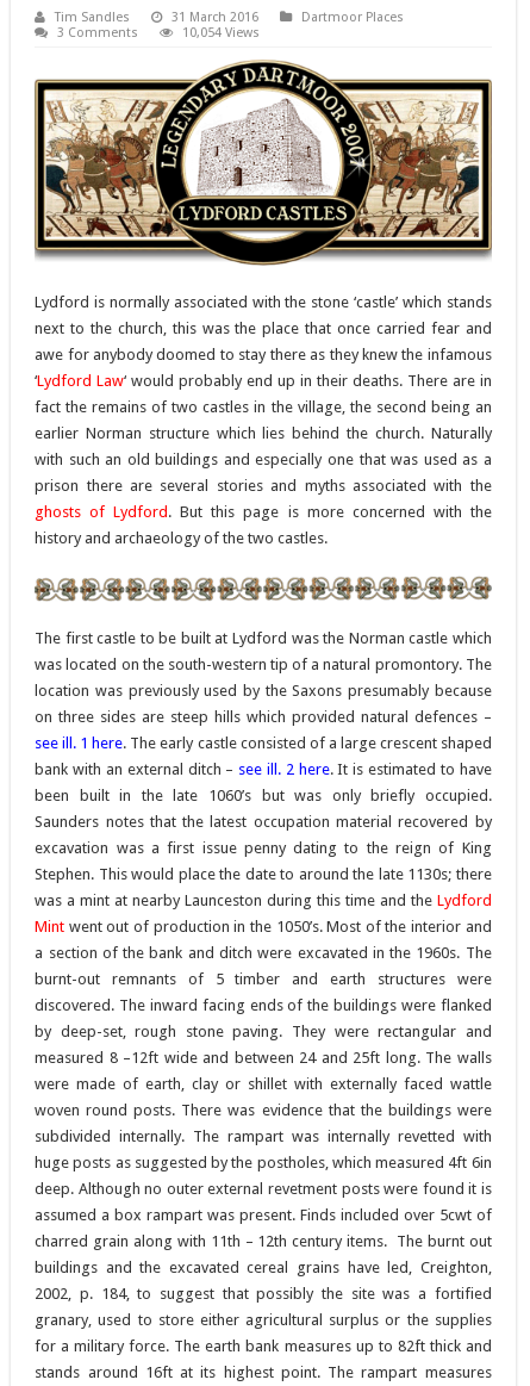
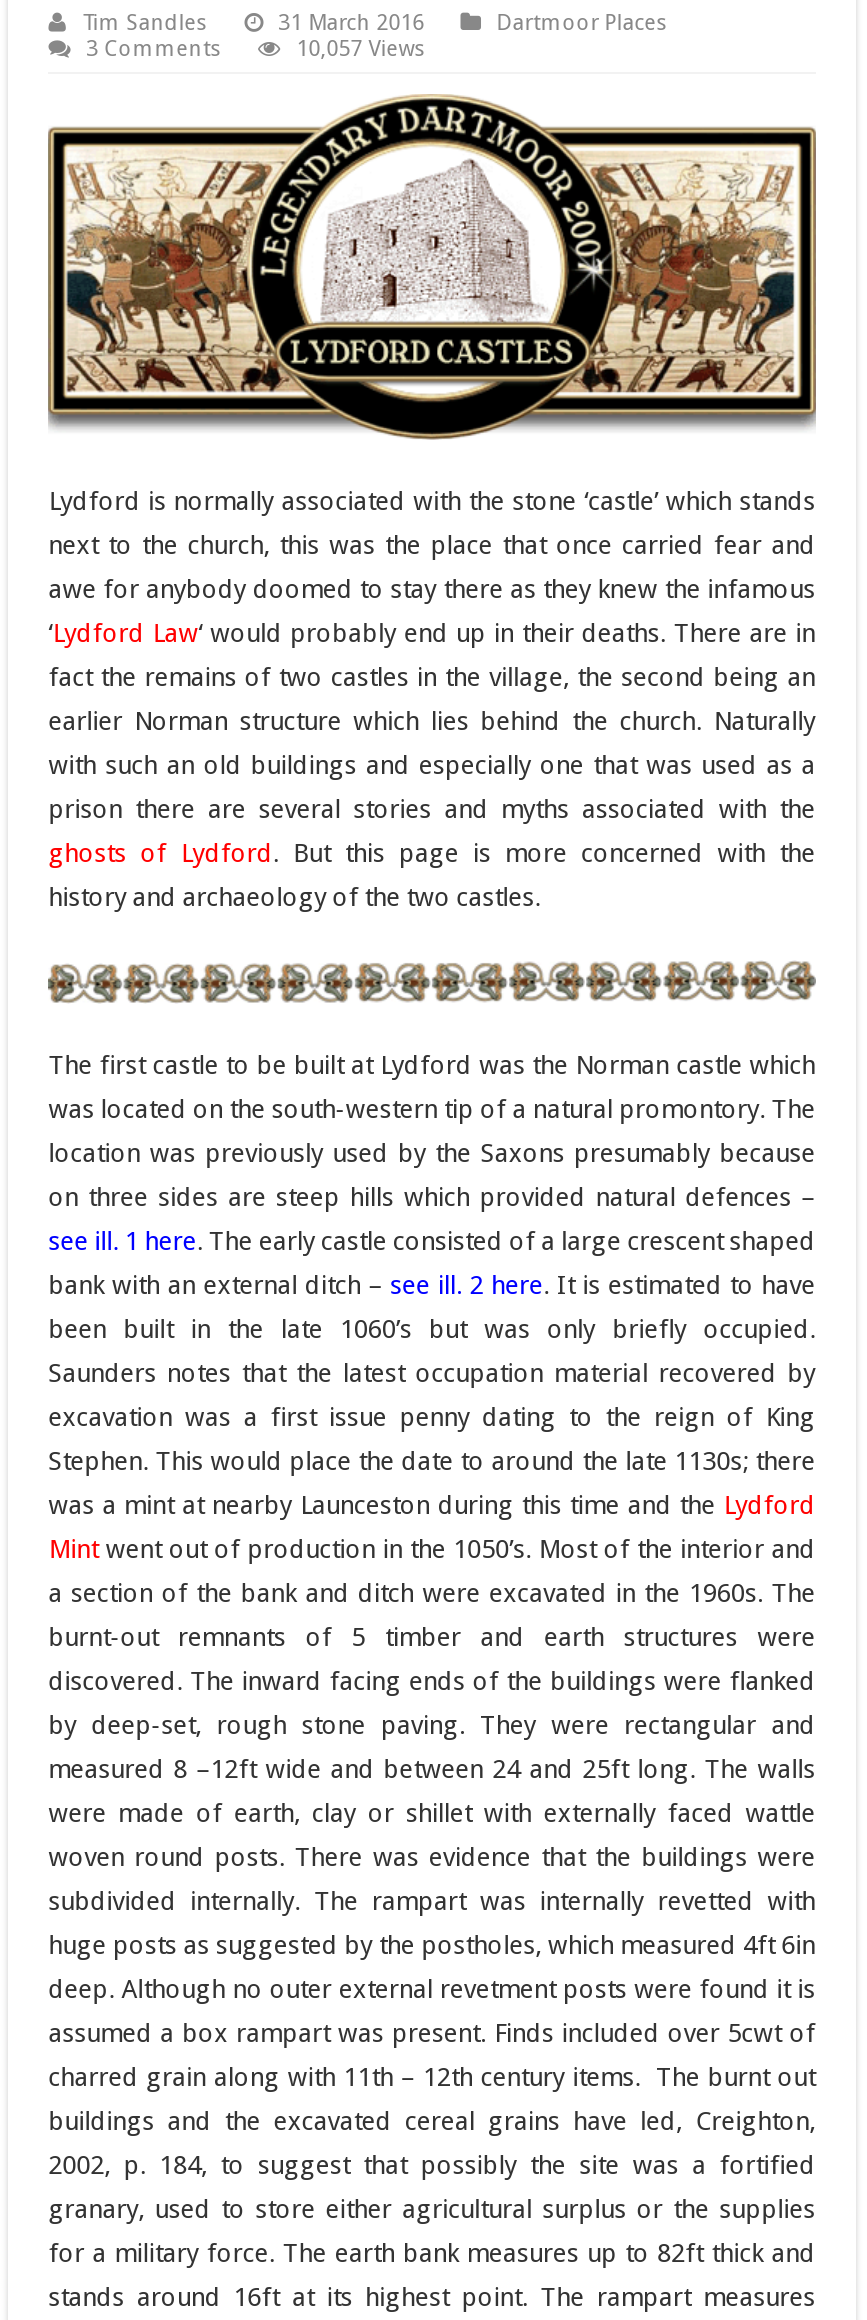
- 10,054 Views
+ 10,057 Views
